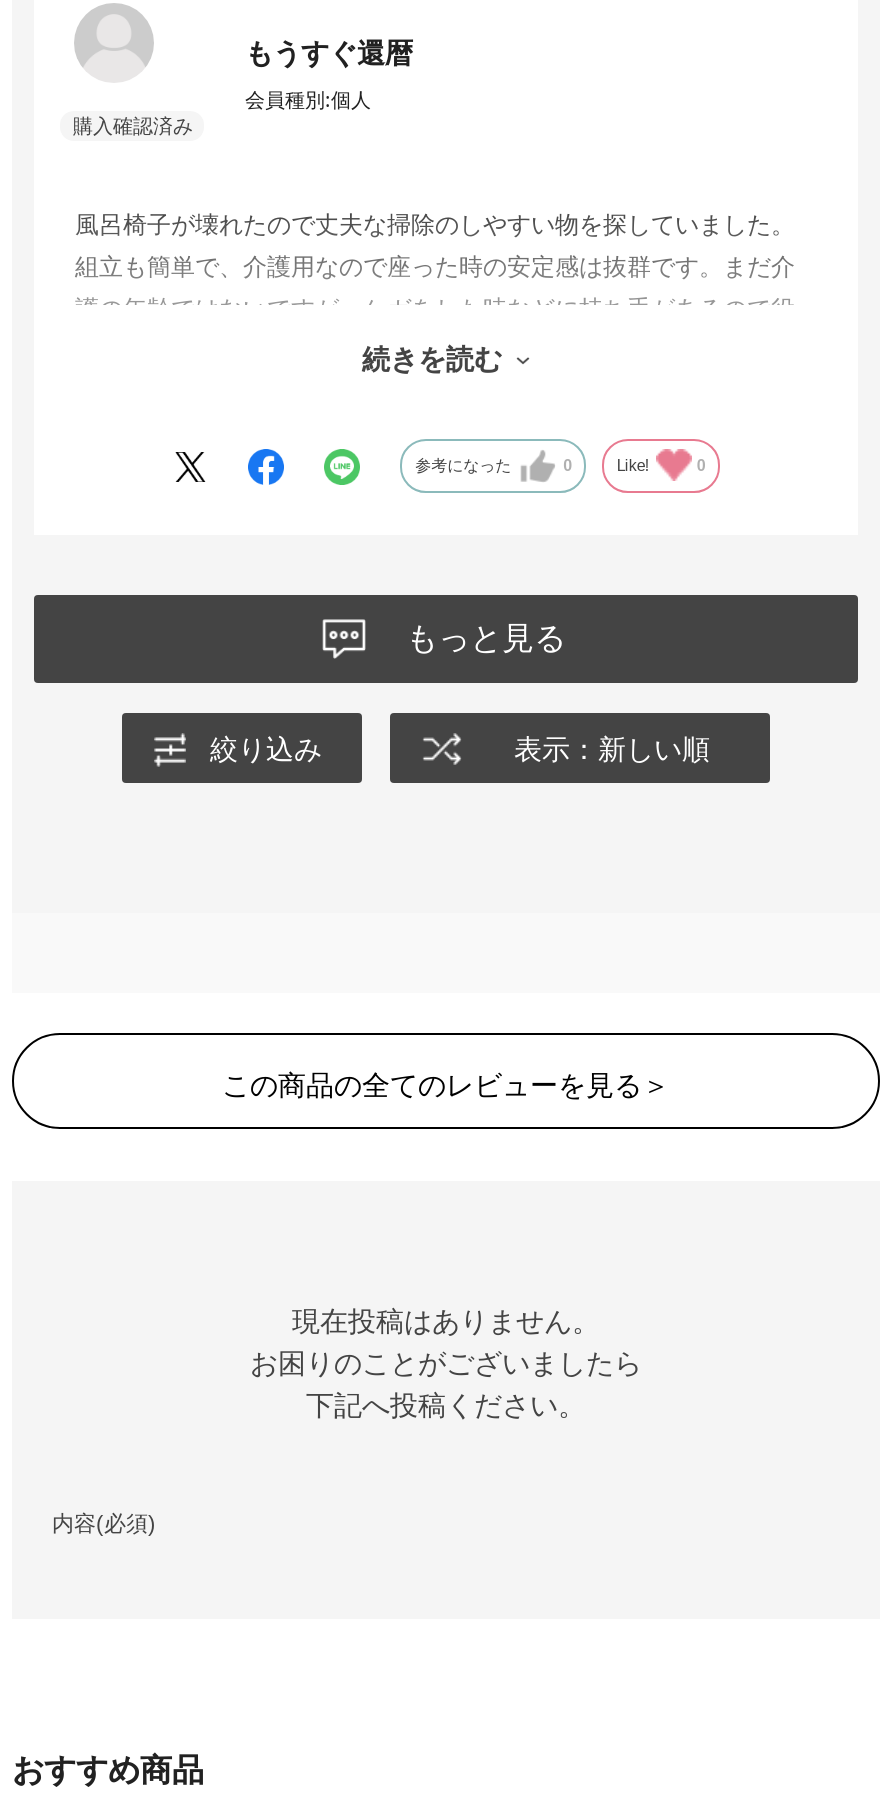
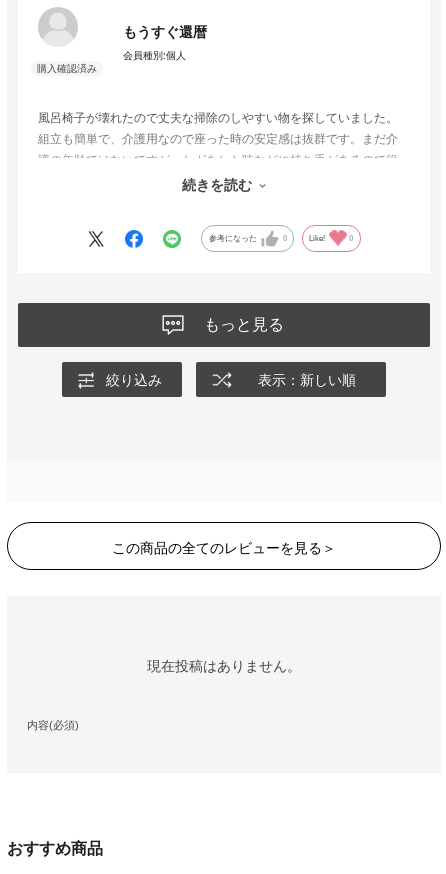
- お困りのことがございましたら
- 下記へ投稿ください。
